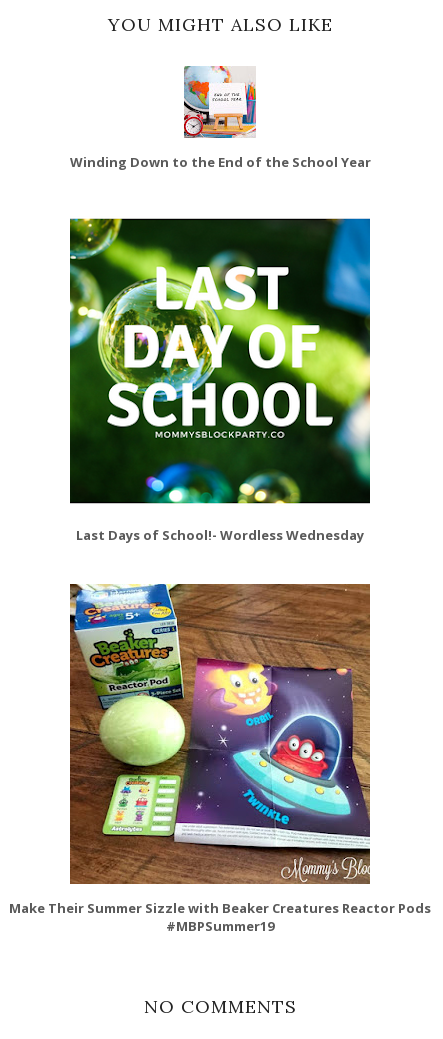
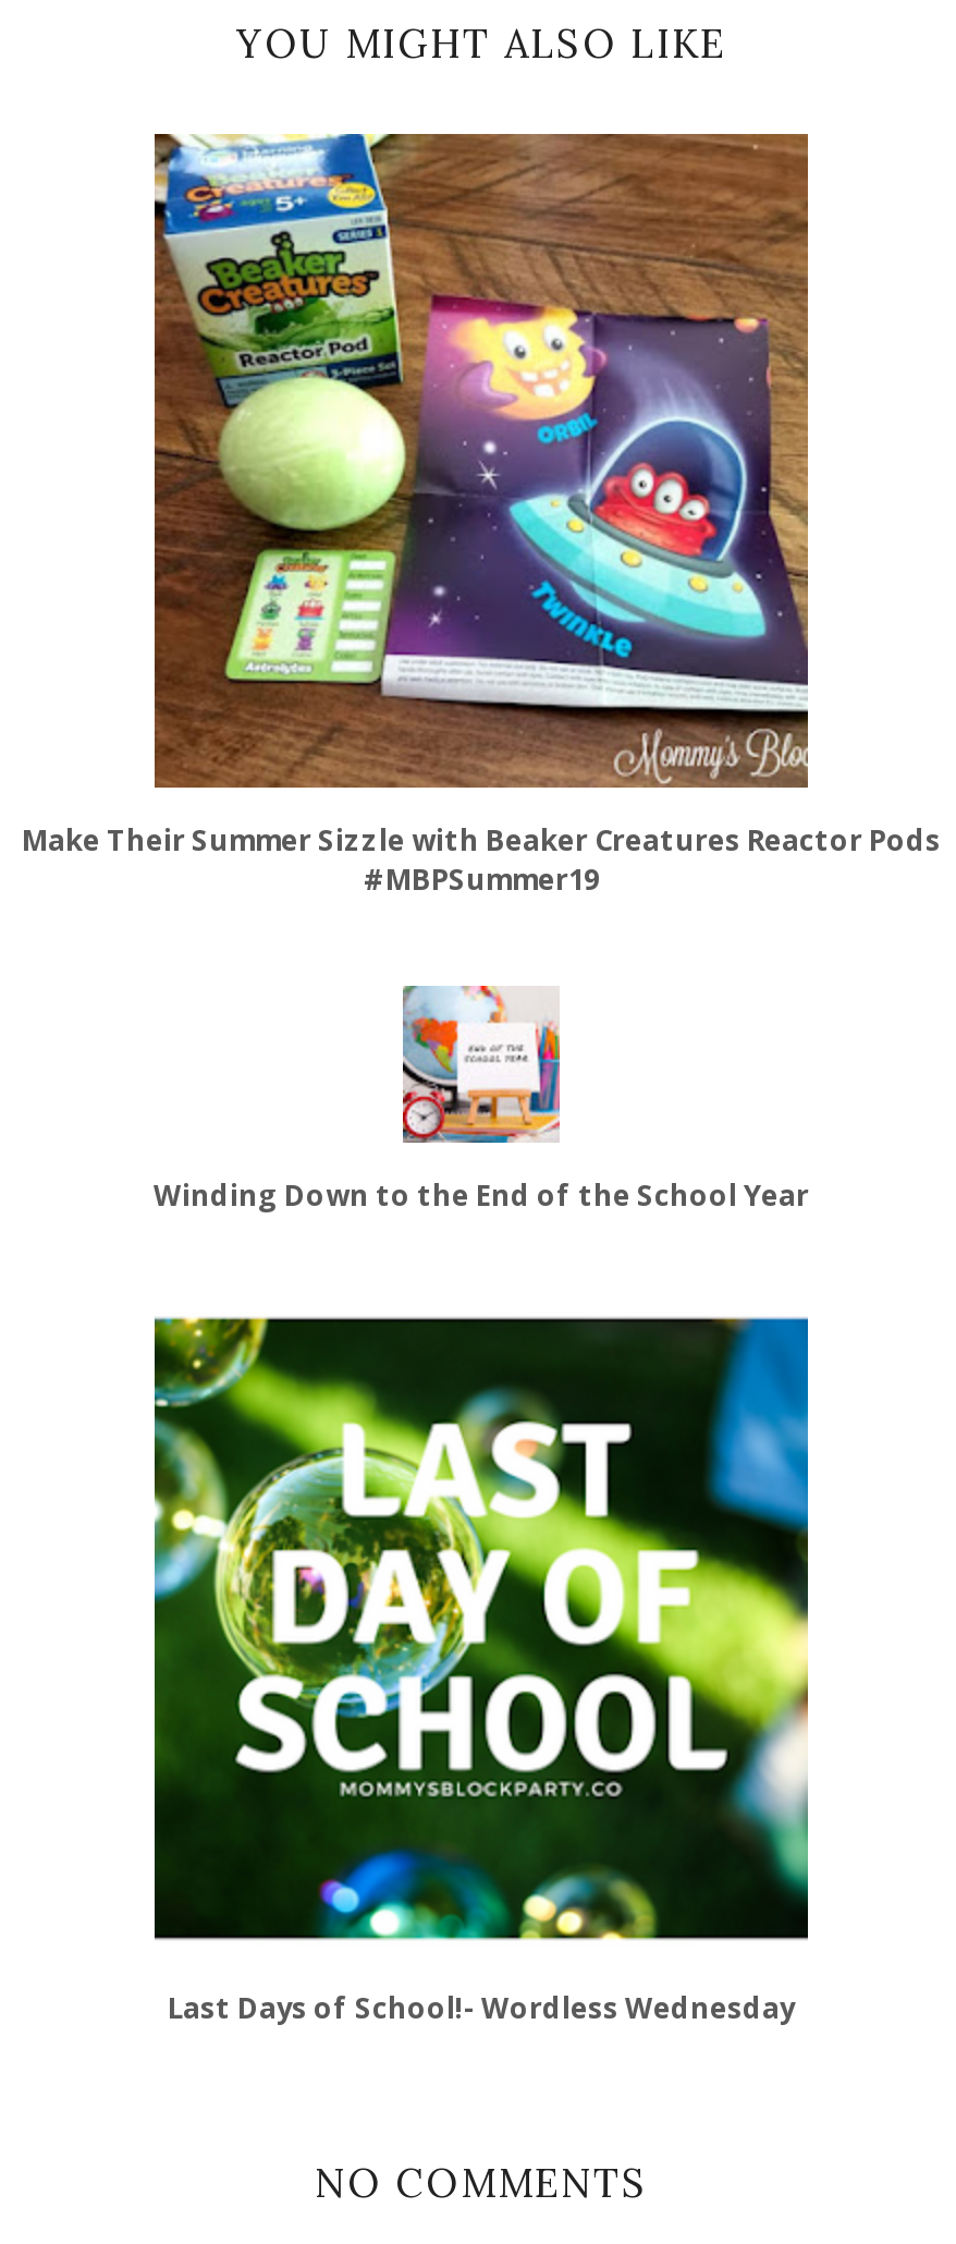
moved down: [image] | Winding Down to the End of the School Year | Last Days of School!- Wordless Wednesday

moved up: [image] | Make Their Summer Sizzle with Beaker Creatures Reactor Pods | #MBPSummer19
